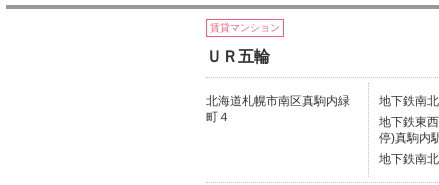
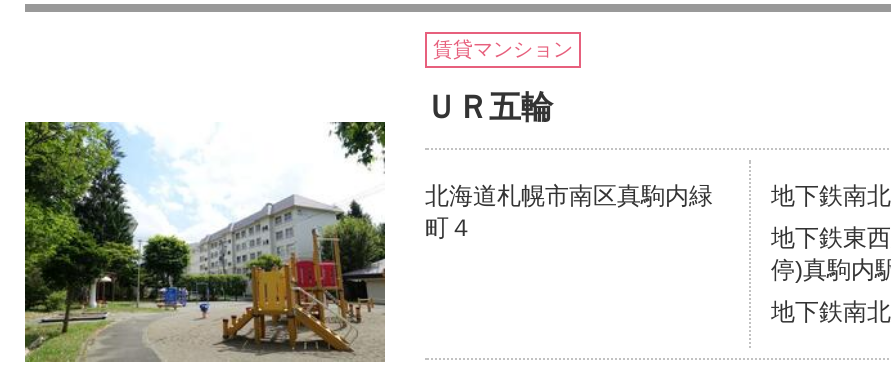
+ [image]
